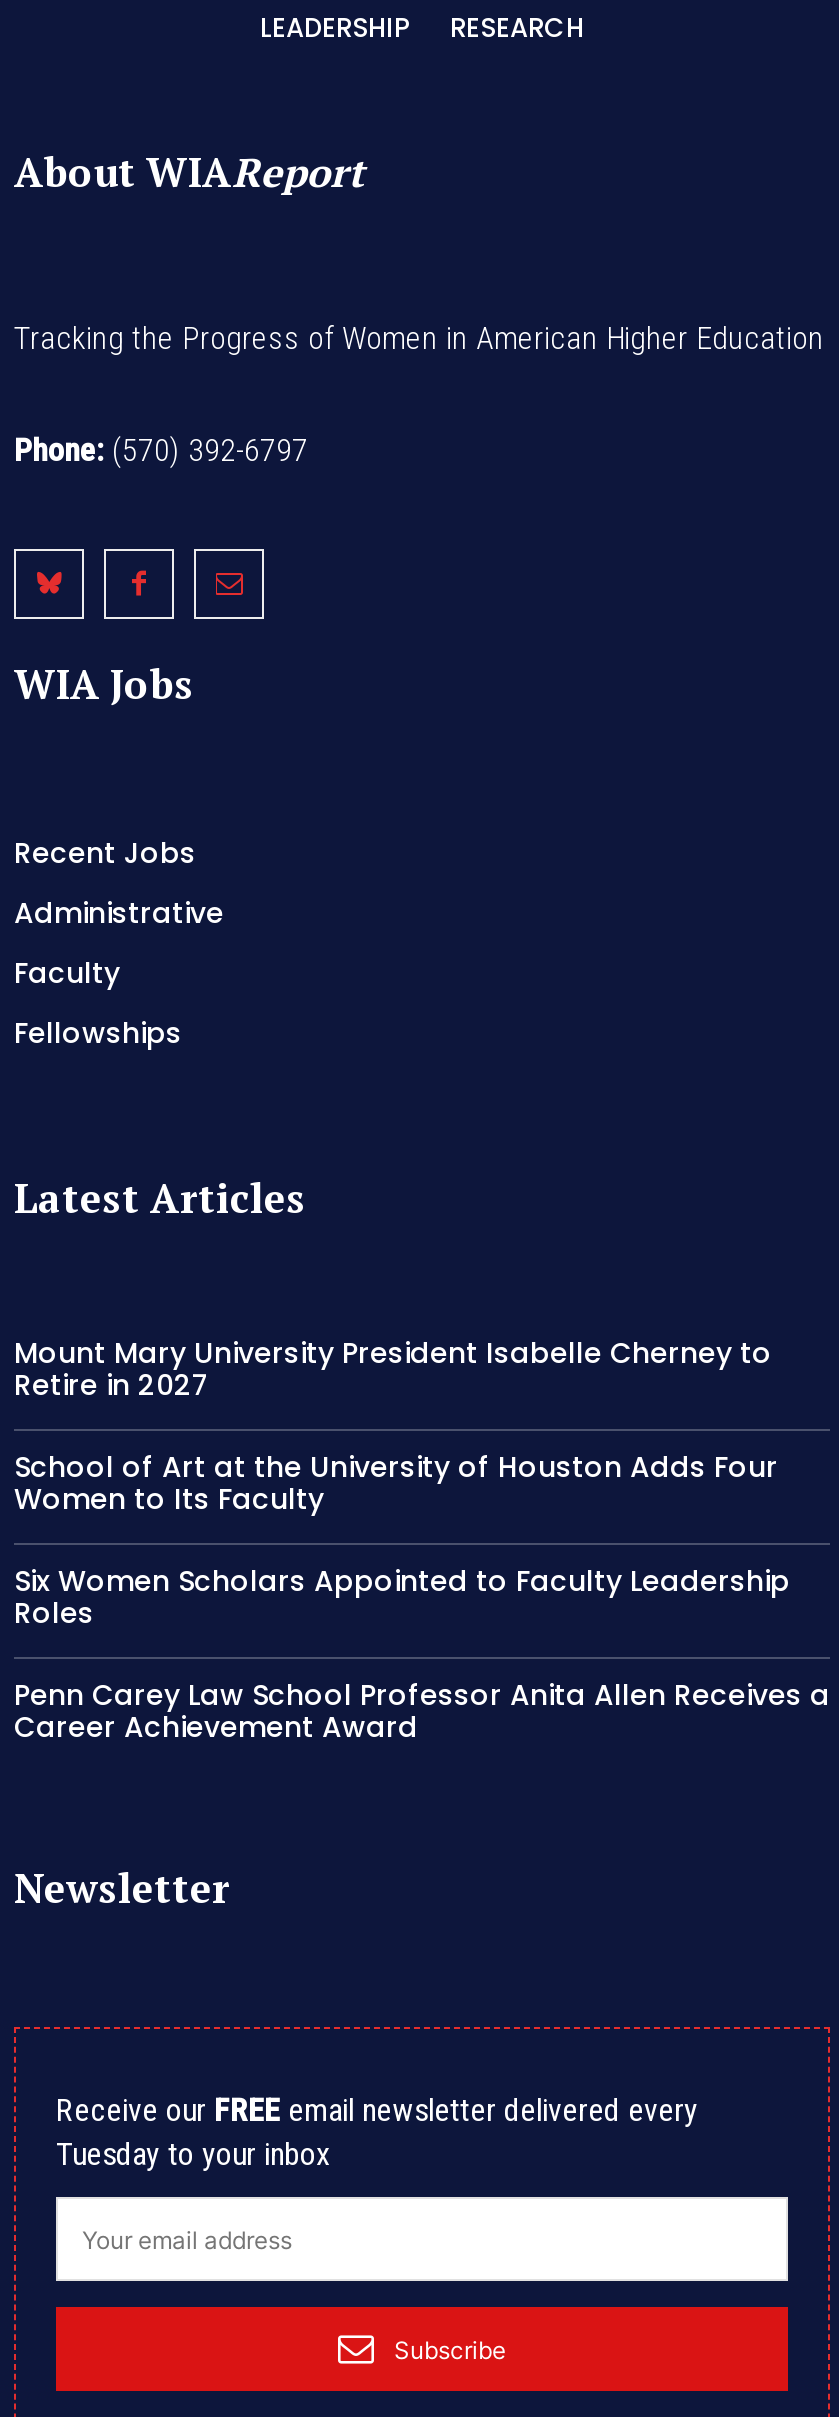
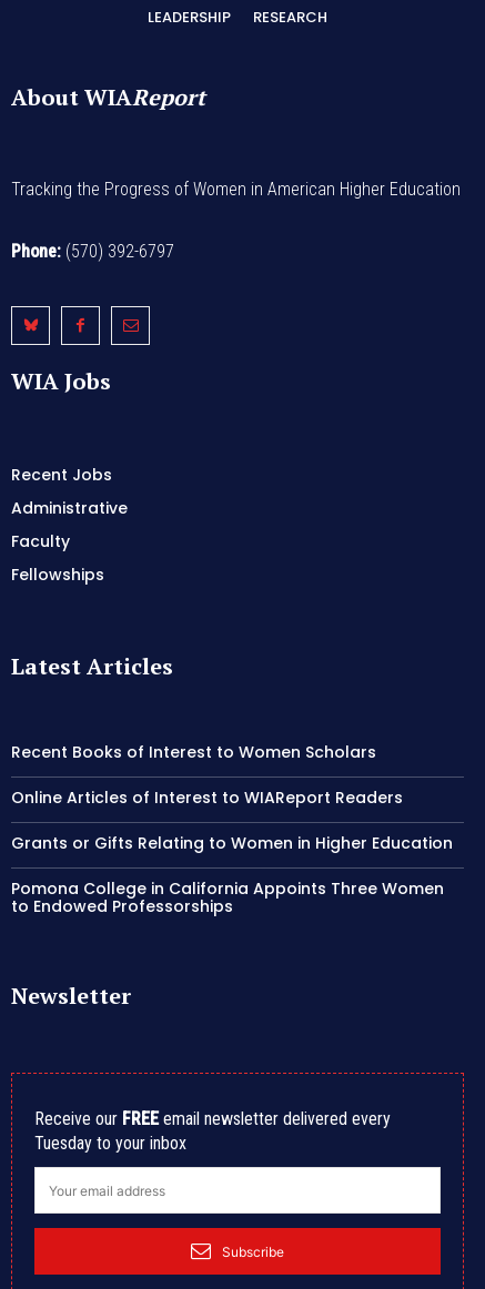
- Mount Mary University President Isabelle Cherney to
- Retire in 2027
+ Recent Books of Interest to Women Scholars

- School of Art at the University of Houston Adds Four
- Women to Its Faculty
+ Online Articles of Interest to WIAReport Readers

- Six Women Scholars Appointed to Faculty Leadership
- Roles
+ Grants or Gifts Relating to Women in Higher Education

- Penn Carey Law School Professor Anita Allen Receives a
- Career Achievement Award
+ Pomona College in California Appoints Three Women
+ to Endowed Professorships
